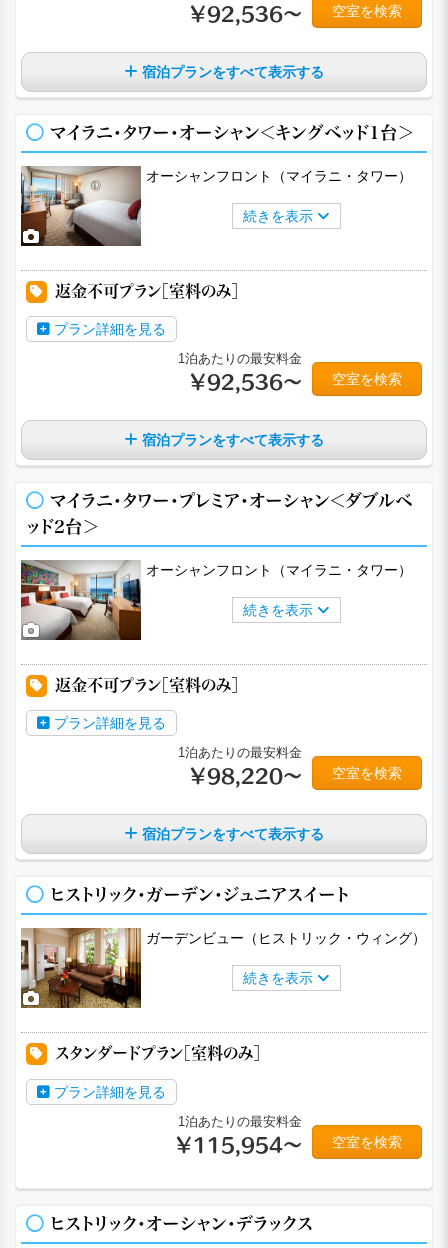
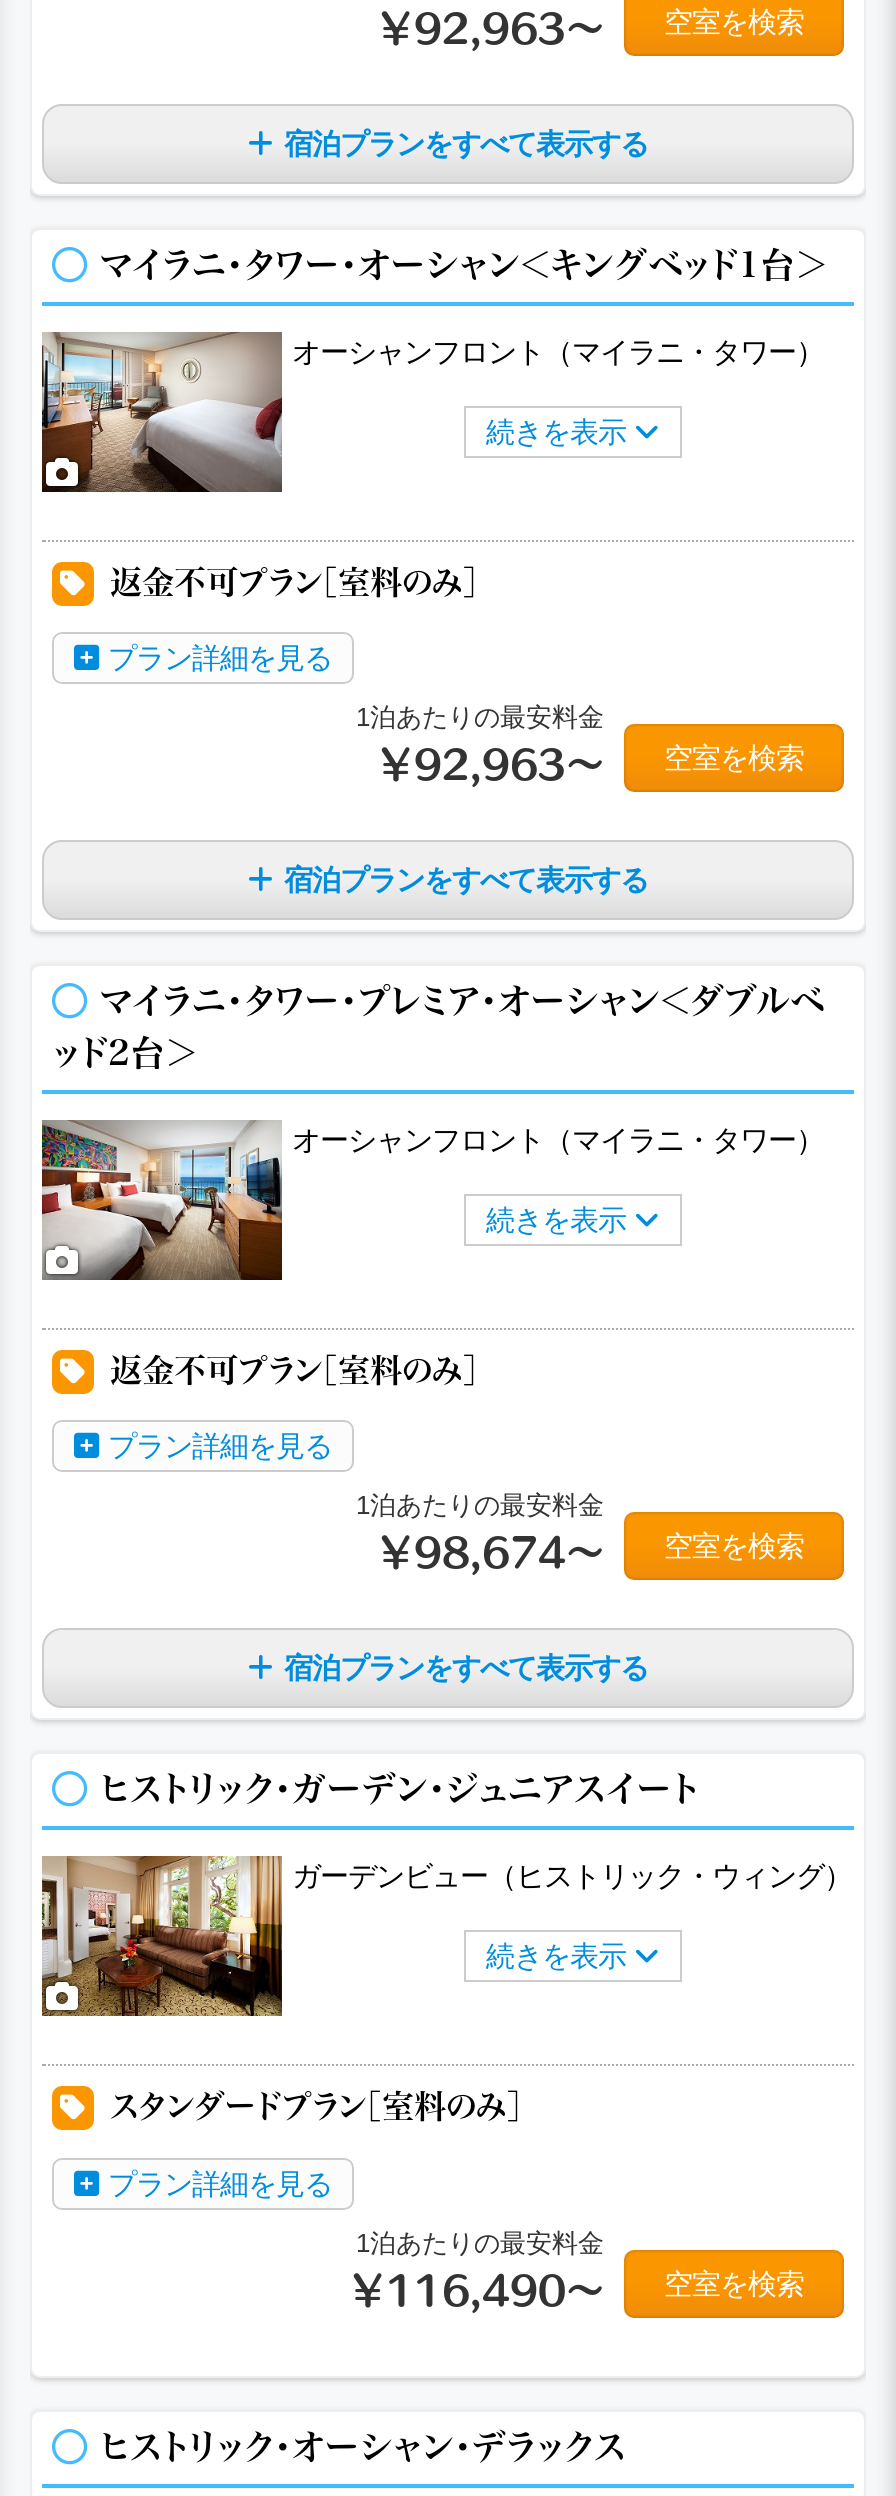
- ￥92,536～ 空室を検索
+ ￥92,963～ 空室を検索

- ￥92,536～ 空室を検索
+ ￥92,963～ 空室を検索

- ￥98,220～ 空室を検索
+ ￥98,674～ 空室を検索

- ￥115,954～ 空室を検索
+ ￥116,490～ 空室を検索
